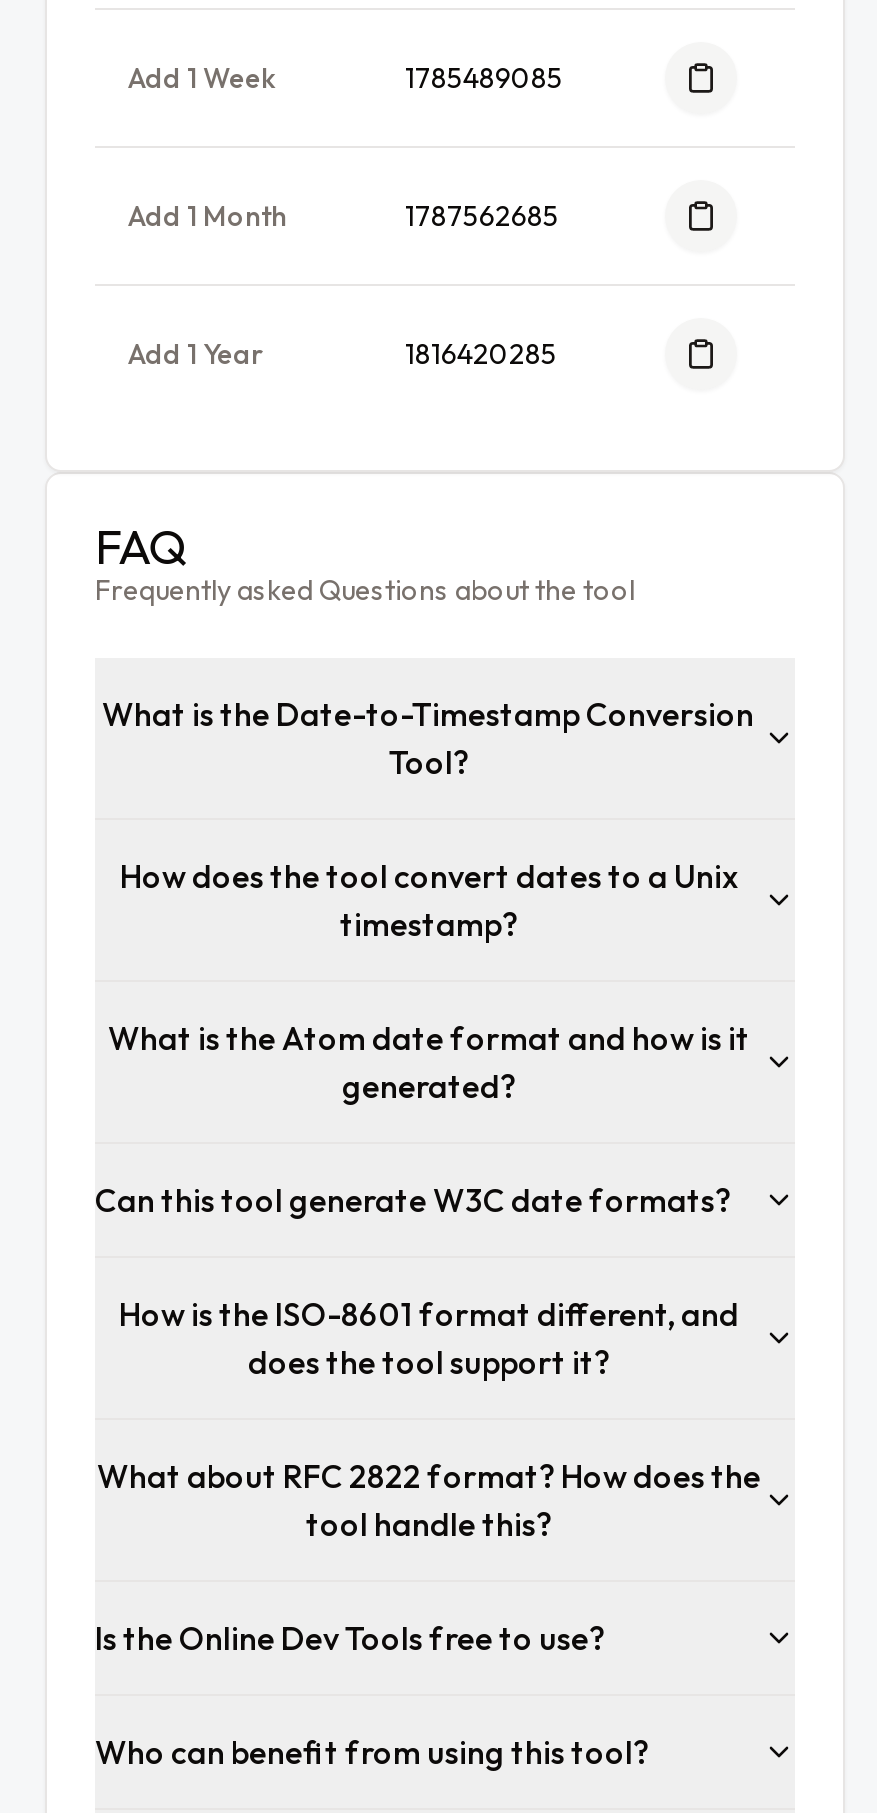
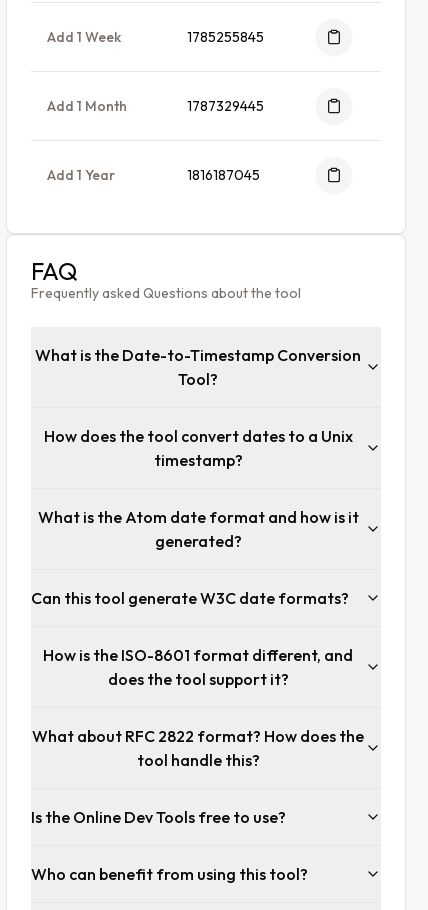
- 1785489085
+ 1785255845

- 1787562685
+ 1787329445

- 1816420285
+ 1816187045
